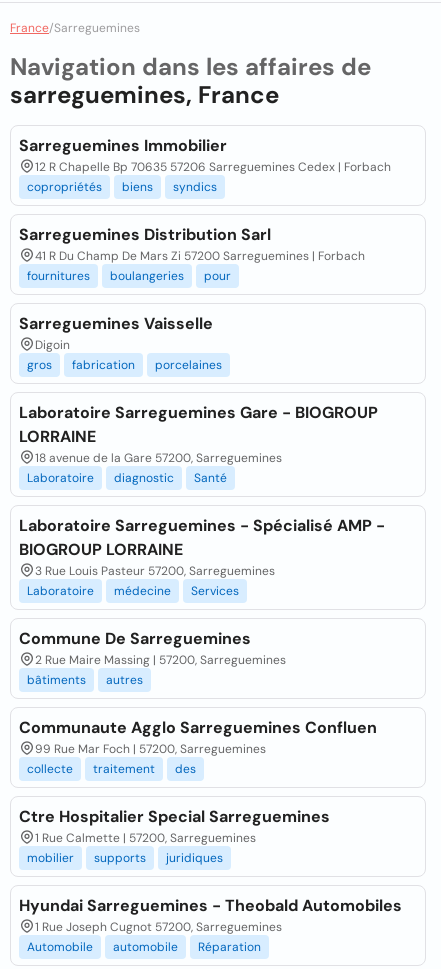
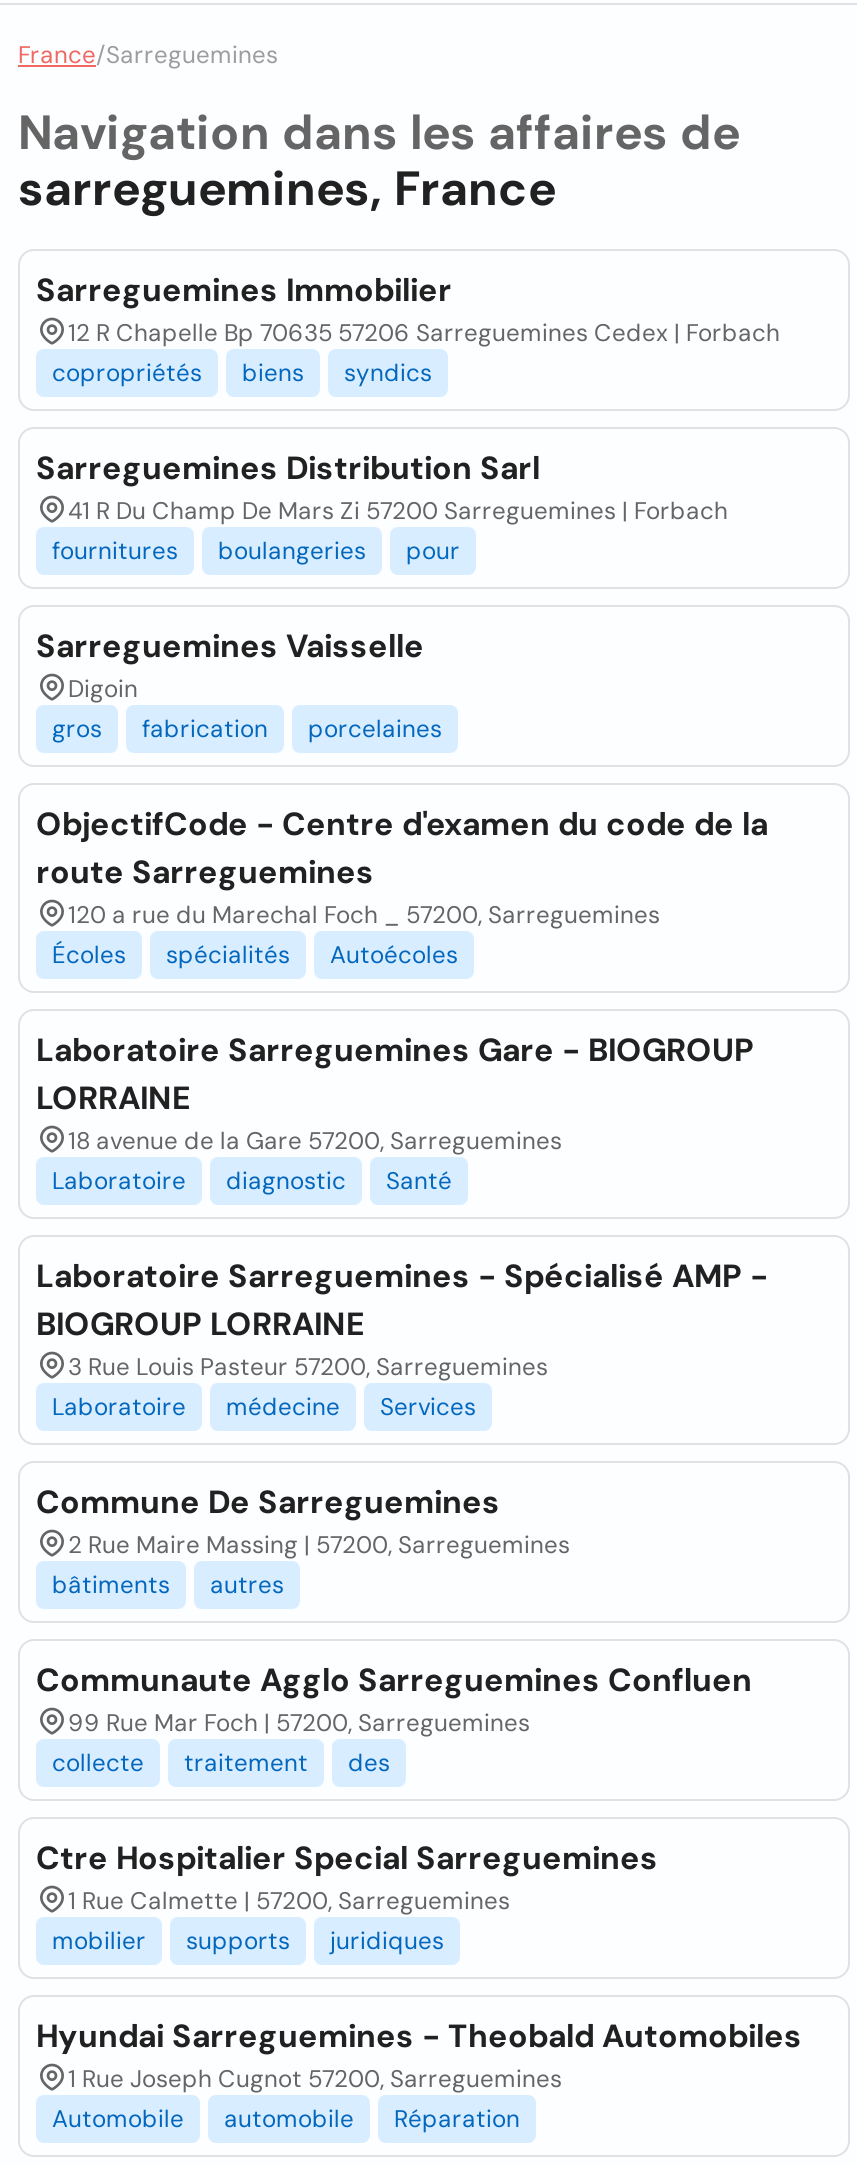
+ ObjectifCode - Centre d'examen du code de la
+ route Sarreguemines
+ 120 a rue du Marechal Foch _ 57200, Sarreguemines
+ Écoles
+ spécialités
+ Autoécoles
